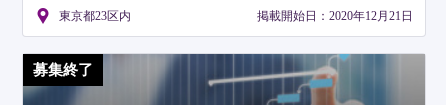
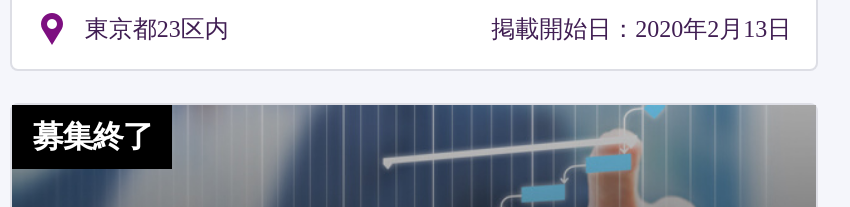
- 掲載開始日：2020年12月21日
+ 掲載開始日：2020年2月13日
